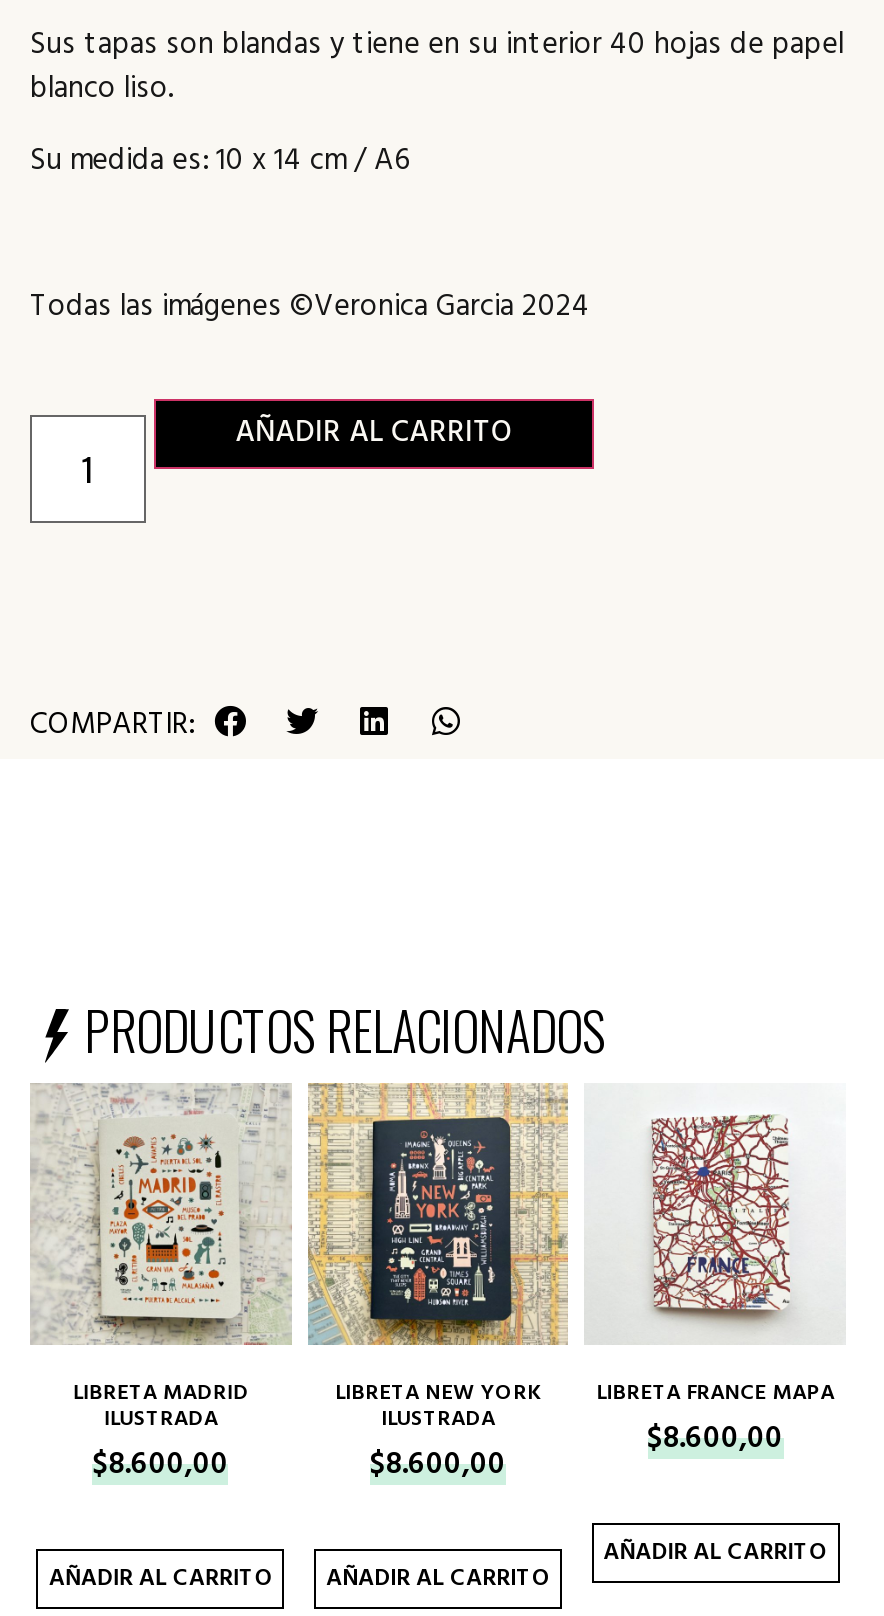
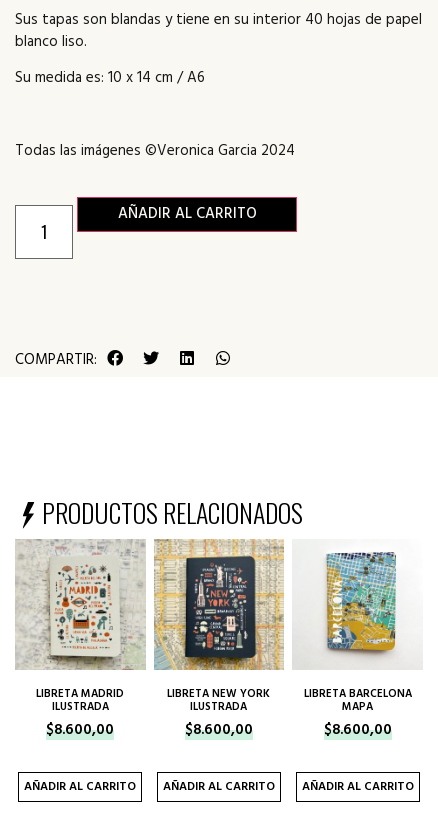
- [image]
- LIBRETA FRANCE MAPA
+ [image]
+ LIBRETA BARCELONA
+ MAPA
